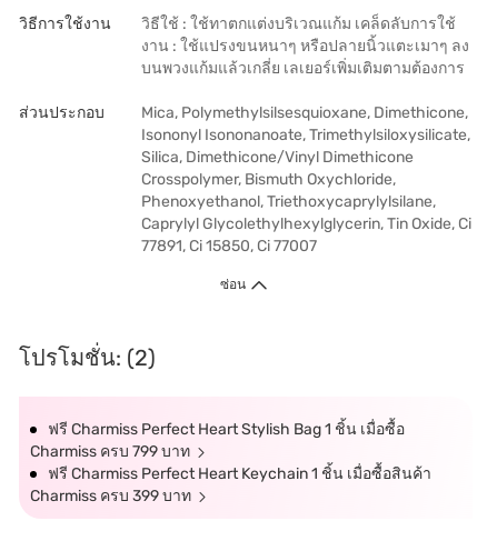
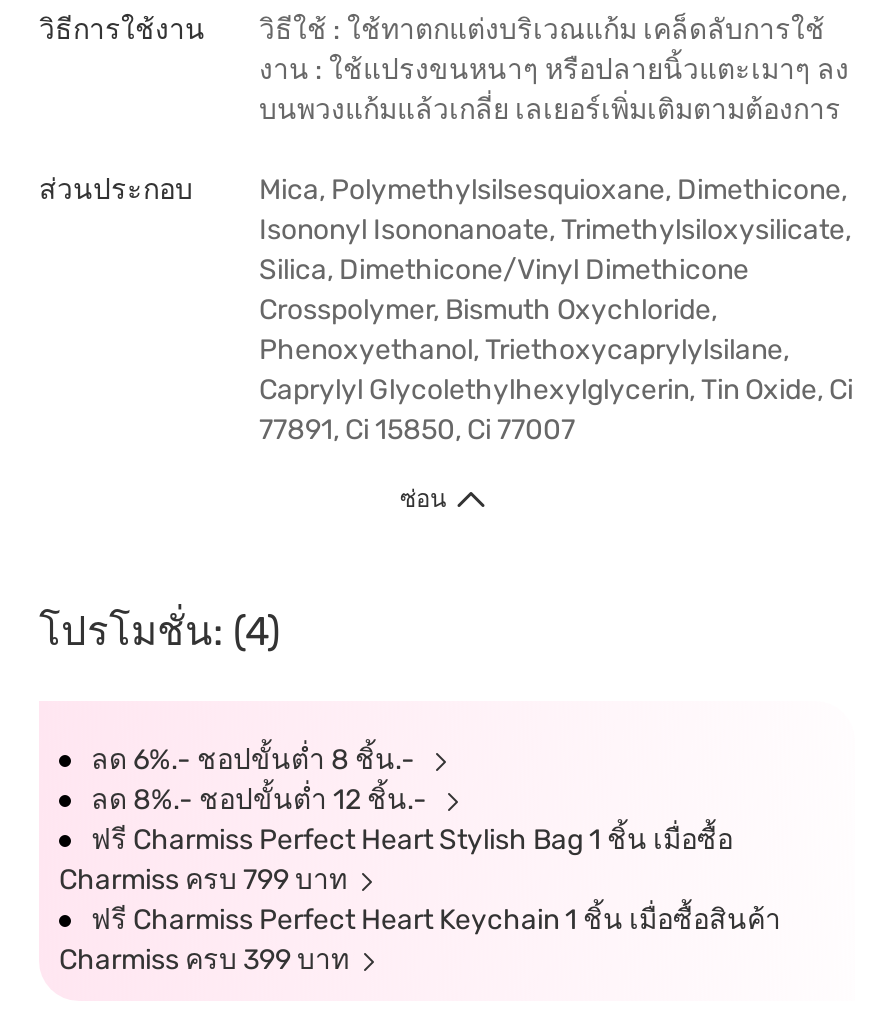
- โปรโมชั่น: (2)
+ โปรโมชั่น: (4)
+ ลด 6%.- ชอปขั้นต่ำ 8 ชิ้น.-
+ ลด 8%.- ชอปขั้นต่ำ 12 ชิ้น.-
